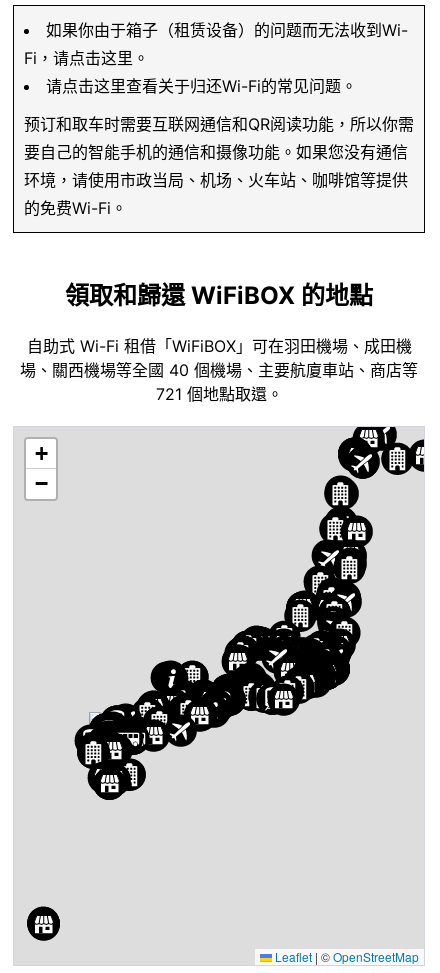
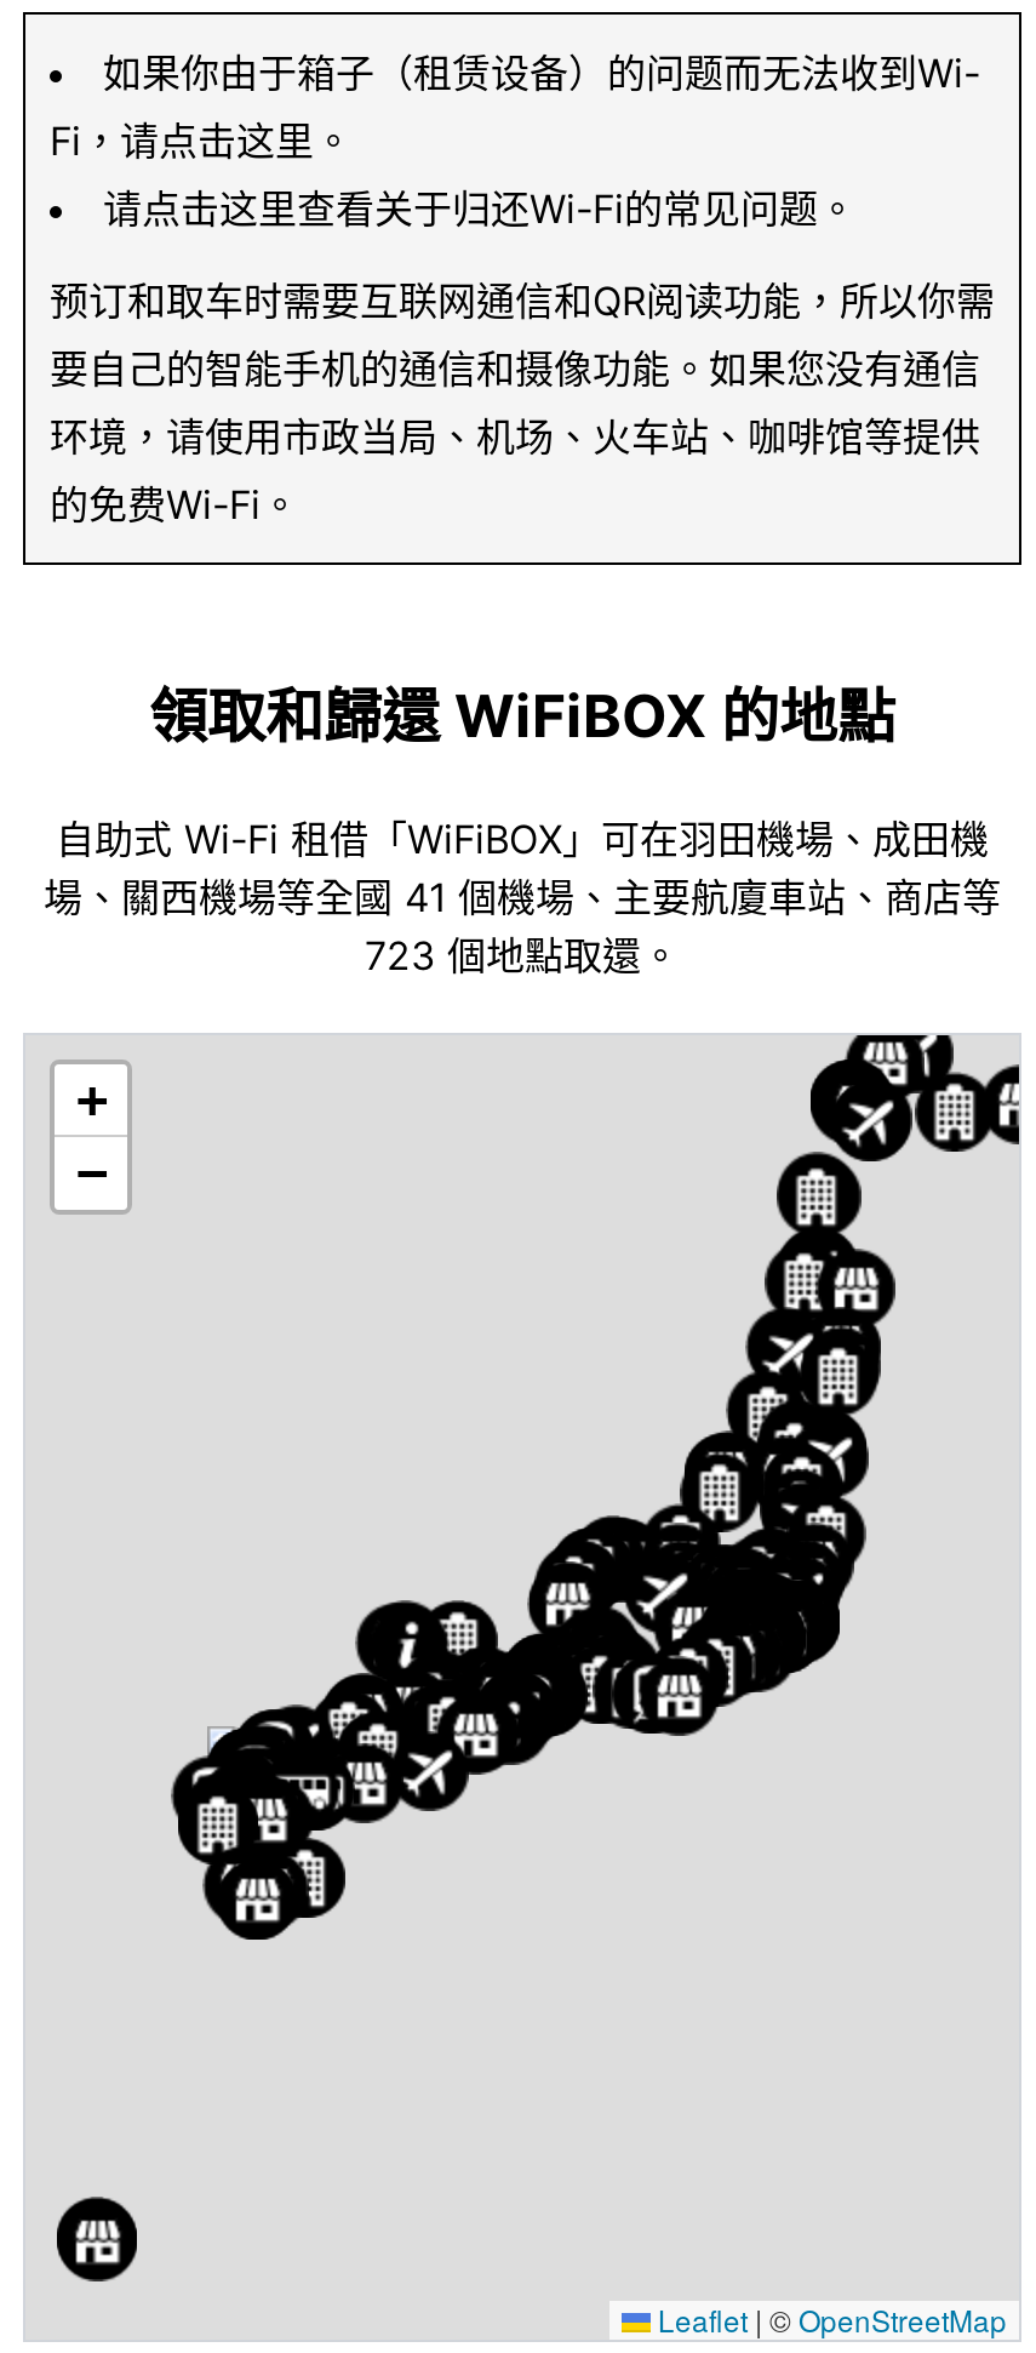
- 場、關西機場等全國 40 個機場、主要航廈車站、商店等
+ 場、關西機場等全國 41 個機場、主要航廈車站、商店等

- 721 個地點取還。
+ 723 個地點取還。
